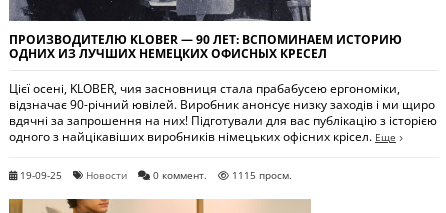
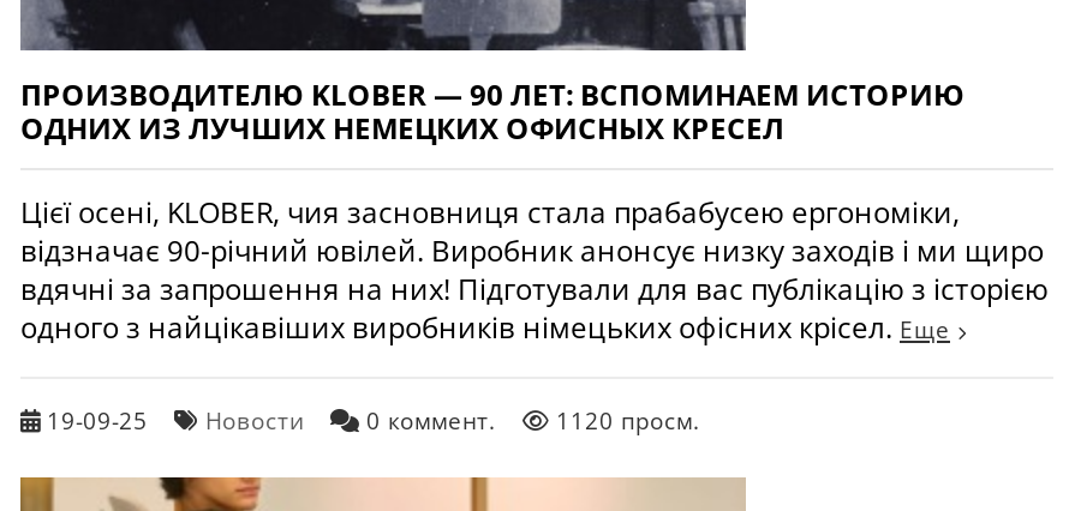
- 19-09-25 Новости 0 коммент. 1115 просм.
+ 19-09-25 Новости 0 коммент. 1120 просм.
